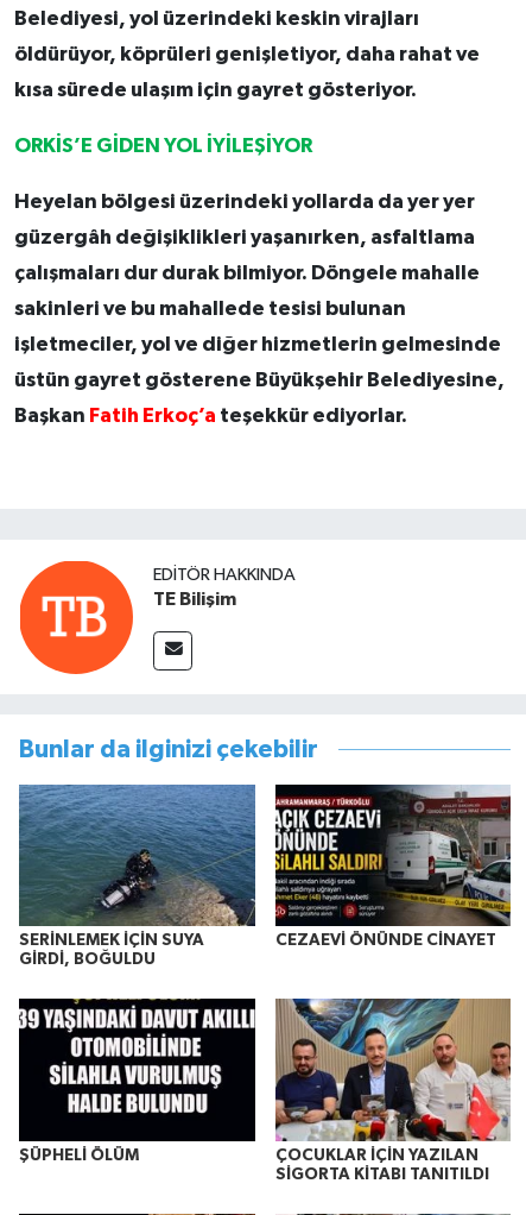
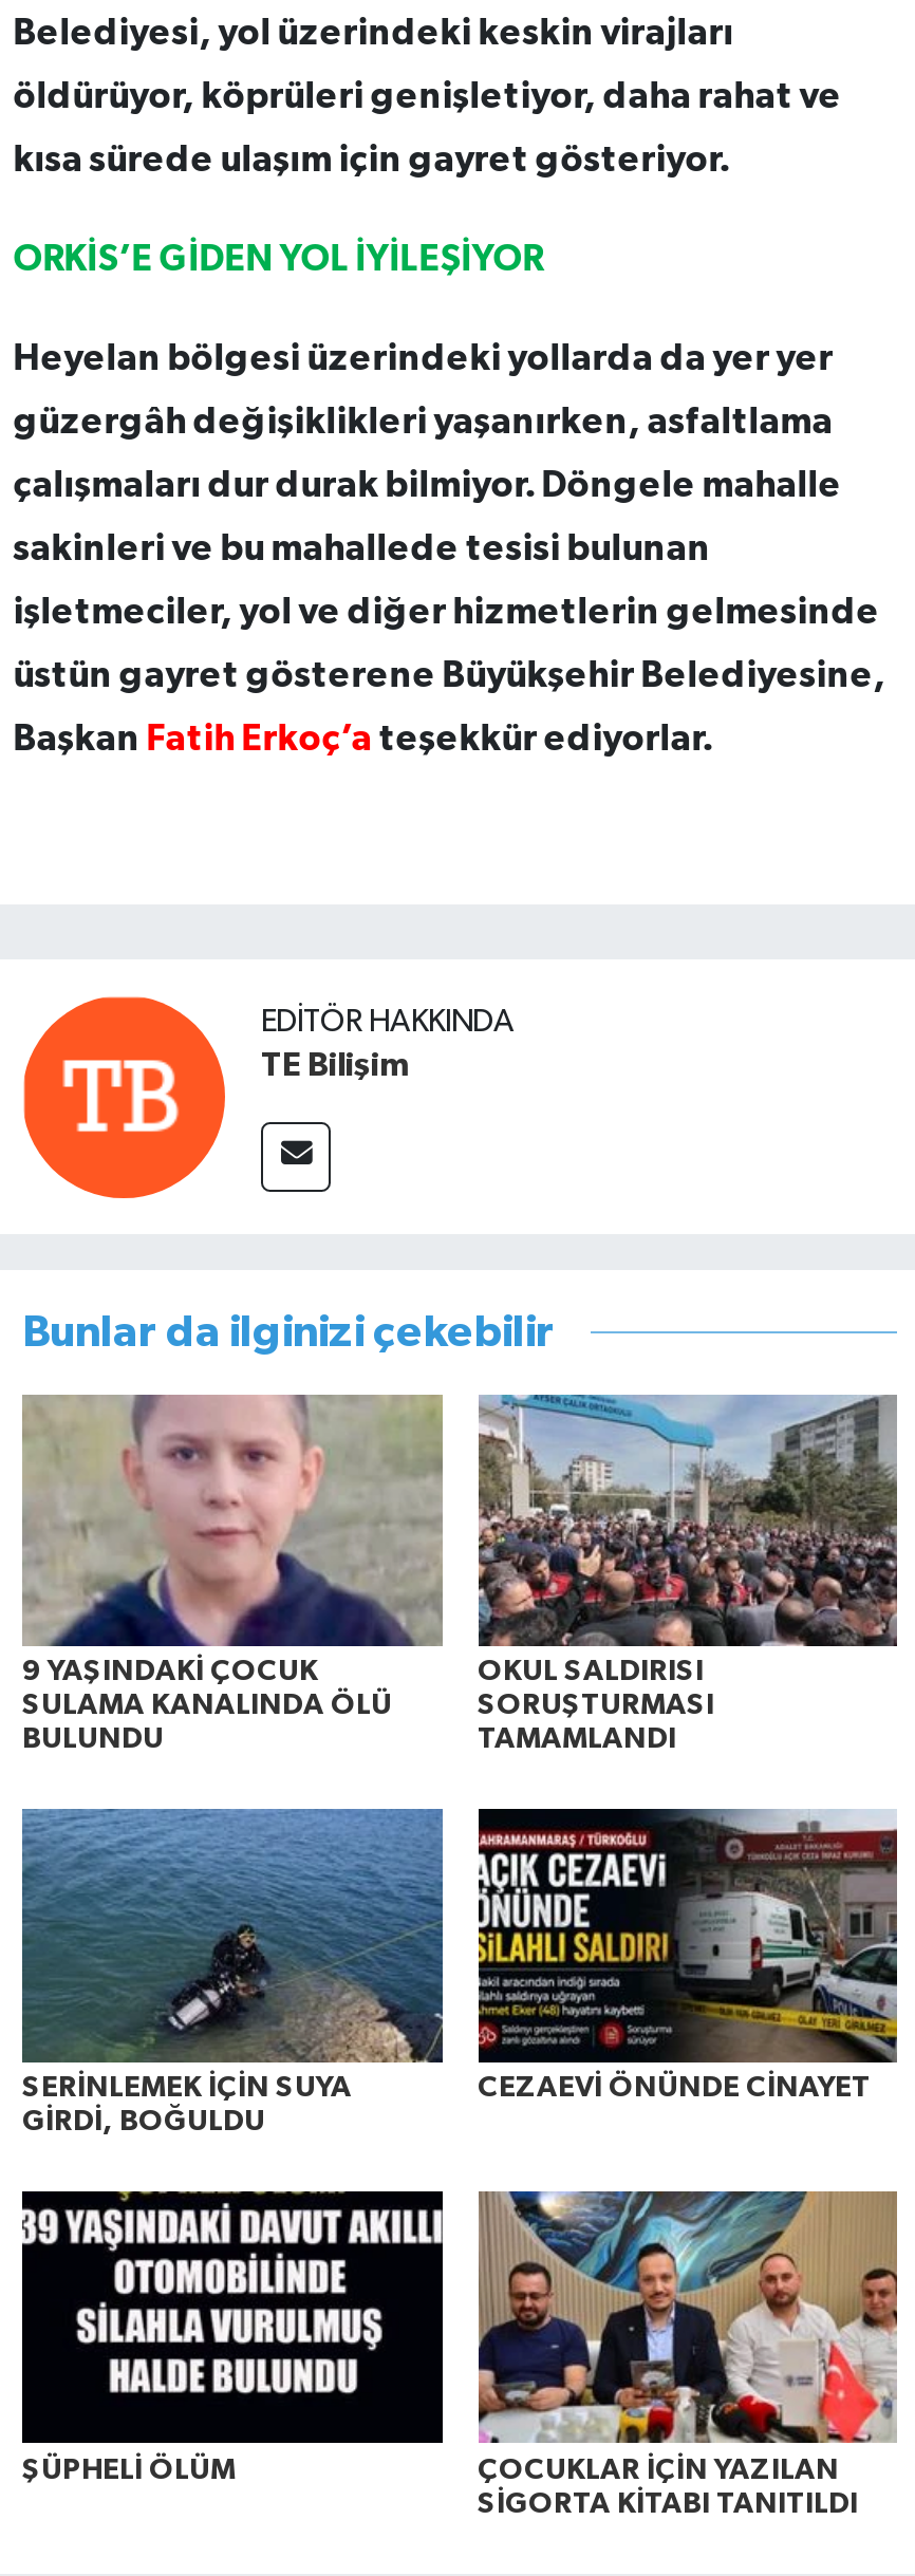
+ [image]
+ 9 YAŞINDAKİ ÇOCUK
+ SULAMA KANALINDA ÖLÜ
+ BULUNDU

+ [image]
+ OKUL SALDIRISI
+ SORUŞTURMASI
+ TAMAMLANDI
